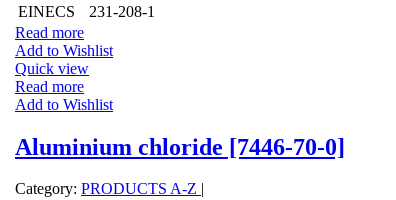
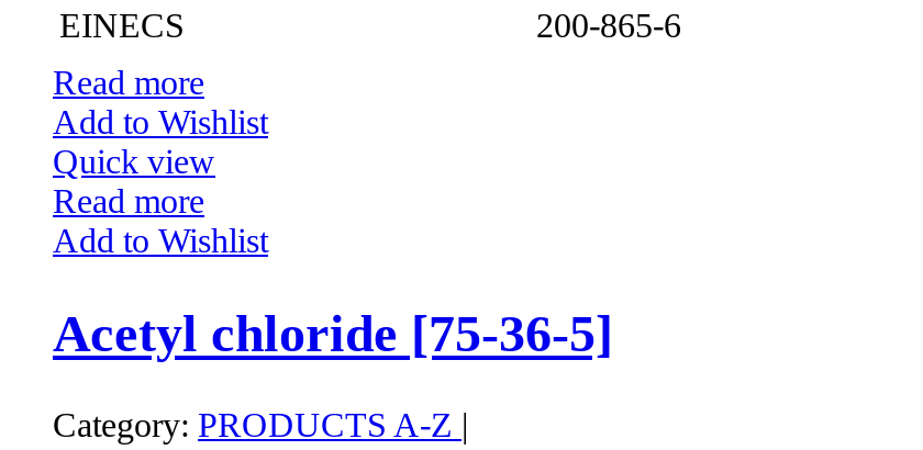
- 231-208-1
+ 200-865-6

- Aluminium chloride [7446-70-0]
+ Acetyl chloride [75-36-5]
